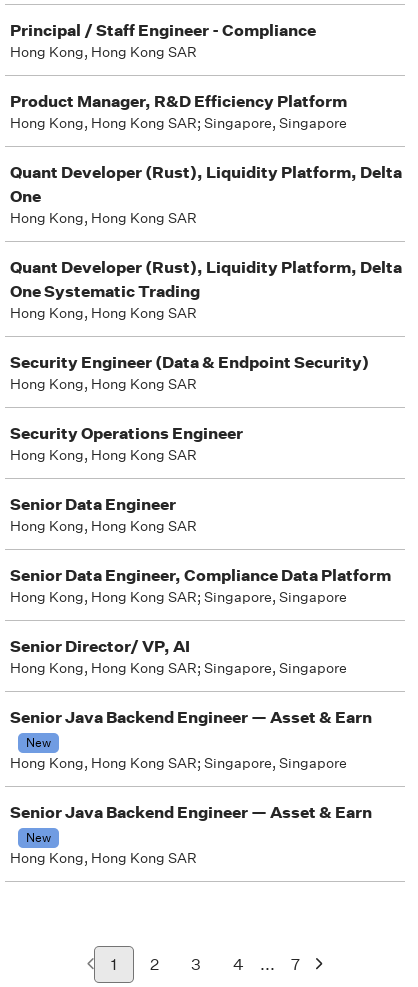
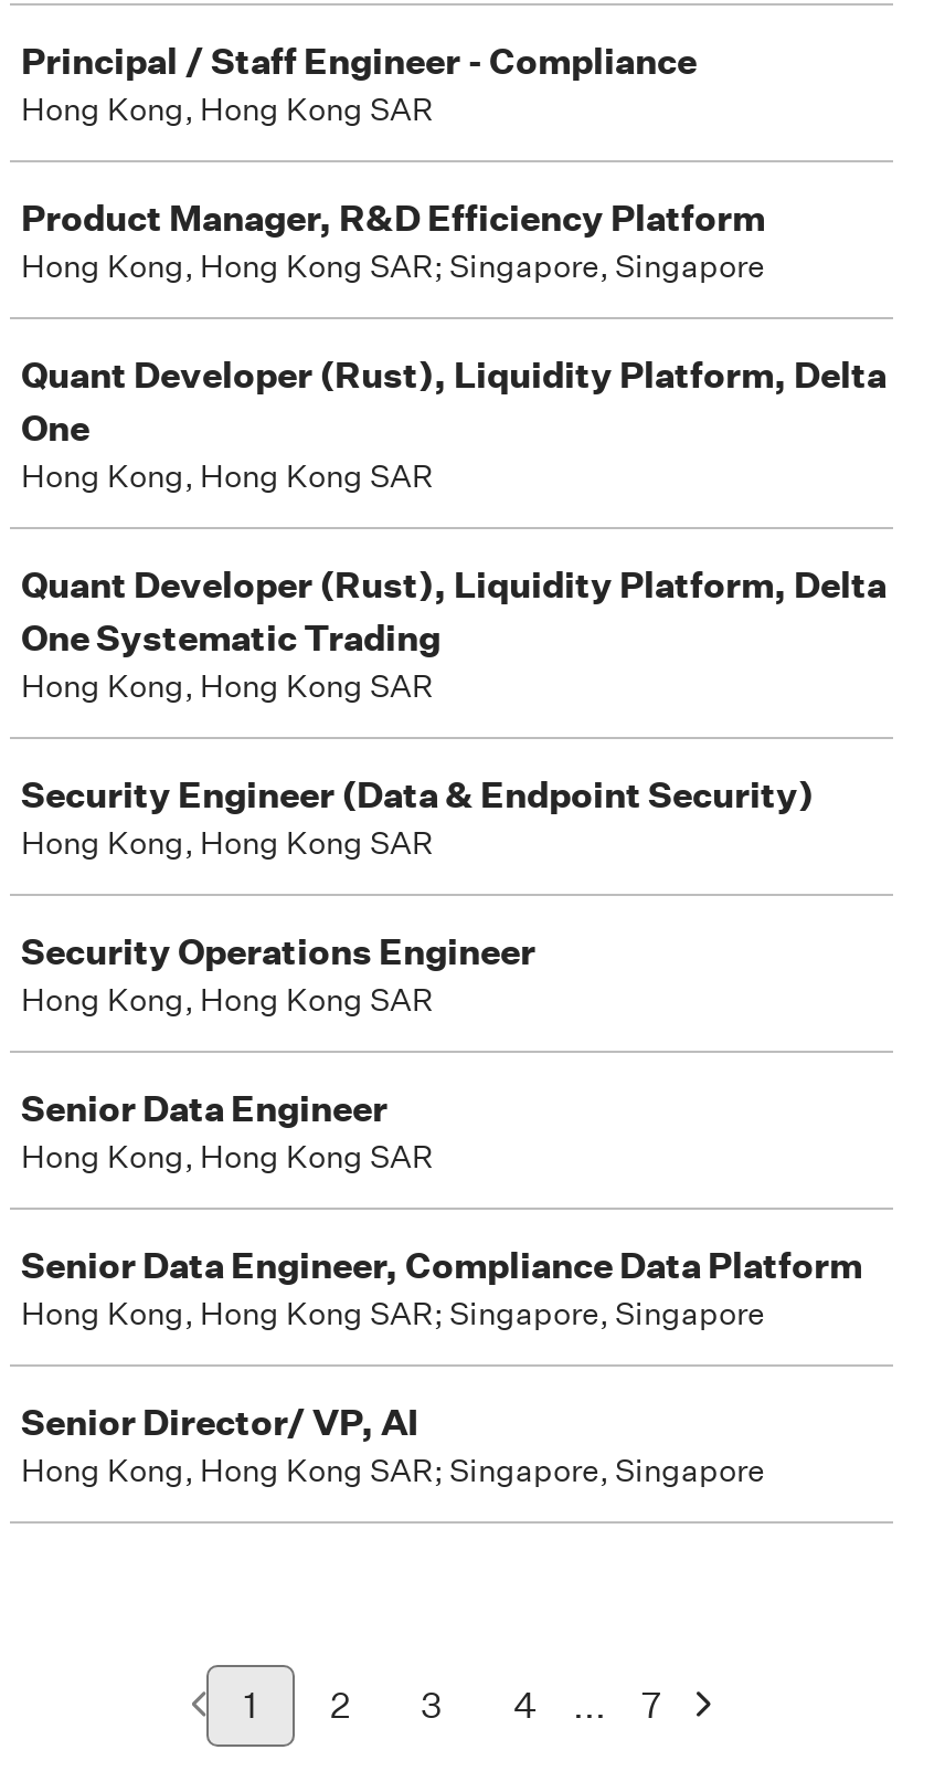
- Senior Java Backend Engineer — Asset & Earn
- New
- Hong Kong, Hong Kong SAR; Singapore, Singapore
- Senior Java Backend Engineer — Asset & Earn
- New
- Hong Kong, Hong Kong SAR
